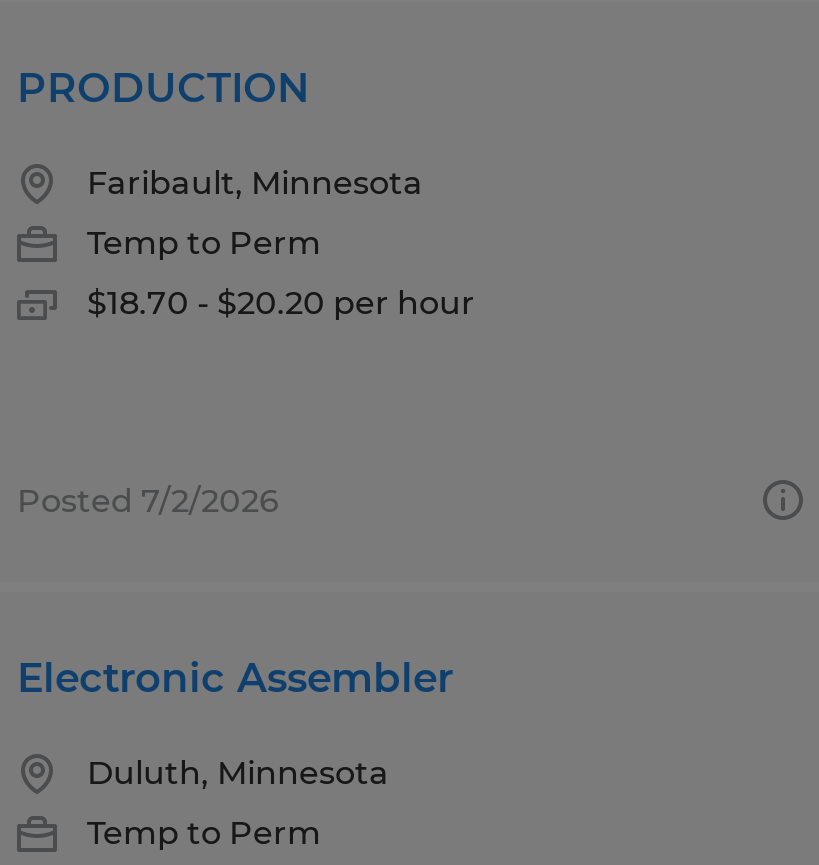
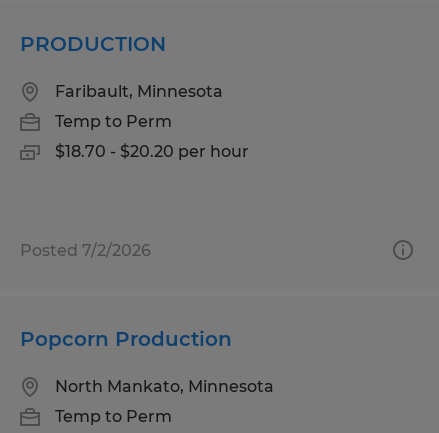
- Electronic Assembler
+ Popcorn Production

- Duluth, Minnesota
+ North Mankato, Minnesota
